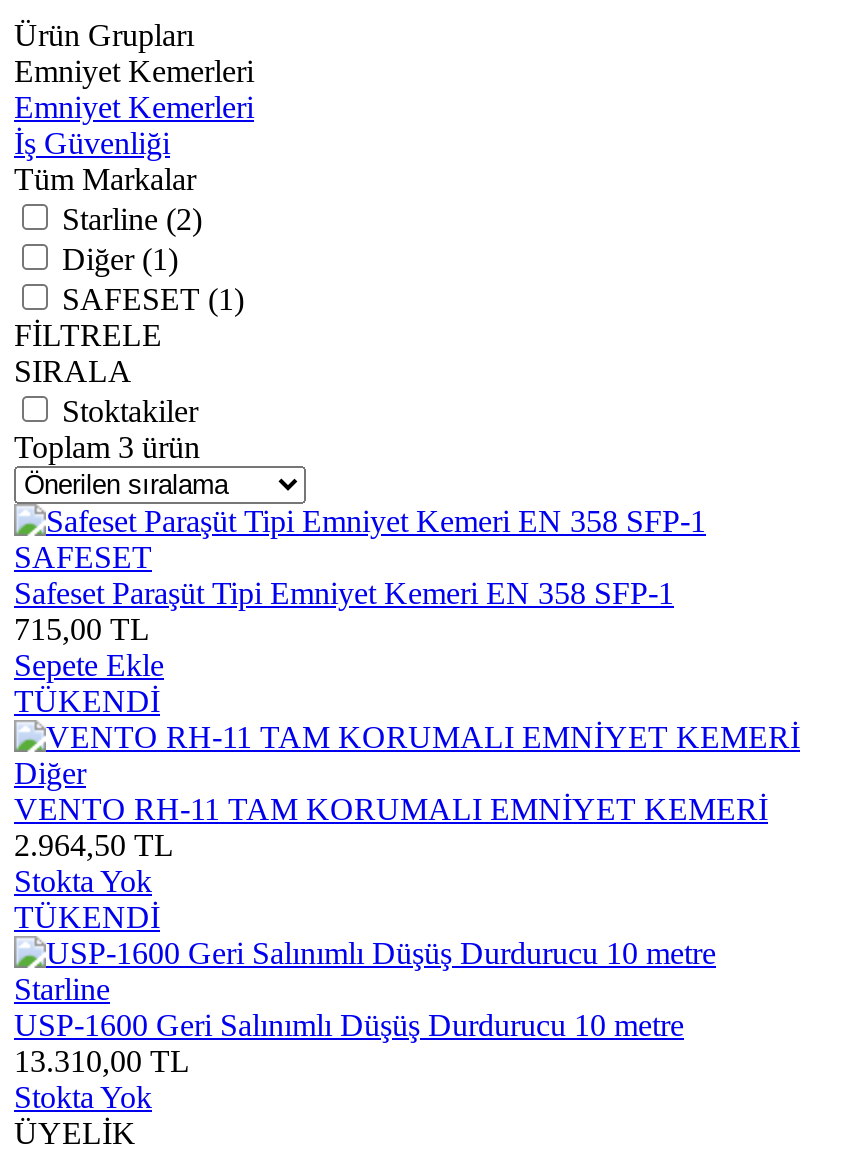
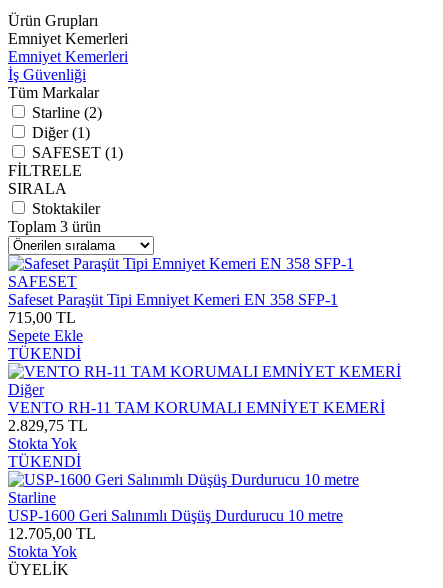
- 2.964,50 TL
+ 2.829,75 TL

- 13.310,00 TL
+ 12.705,00 TL
